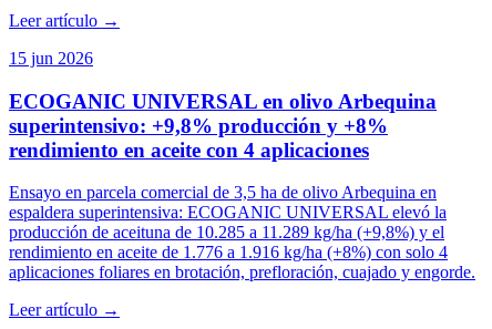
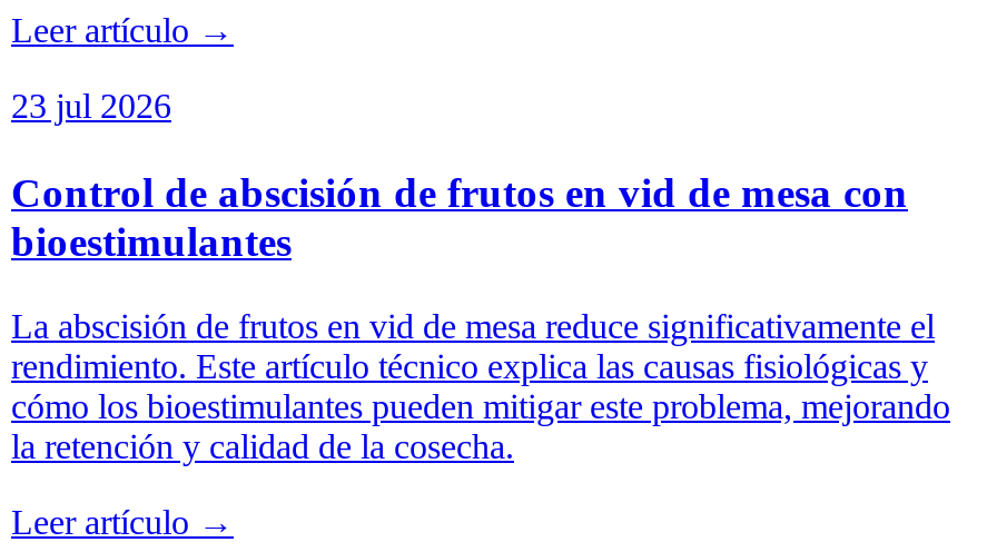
- 15 jun 2026
+ 23 jul 2026

- ECOGANIC UNIVERSAL en olivo Arbequina
- superintensivo: +9,8% producción y +8%
- rendimiento en aceite con 4 aplicaciones
+ Control de abscisión de frutos en vid de mesa con
+ bioestimulantes

- Ensayo en parcela comercial de 3,5 ha de olivo Arbequina en
- espaldera superintensiva: ECOGANIC UNIVERSAL elevó la
- producción de aceituna de 10.285 a 11.289 kg/ha (+9,8%) y el
- rendimiento en aceite de 1.776 a 1.916 kg/ha (+8%) con solo 4
- aplicaciones foliares en brotación, prefloración, cuajado y engorde.
+ La abscisión de frutos en vid de mesa reduce significativamente el
+ rendimiento. Este artículo técnico explica las causas fisiológicas y
+ cómo los bioestimulantes pueden mitigar este problema, mejorando
+ la retención y calidad de la cosecha.
